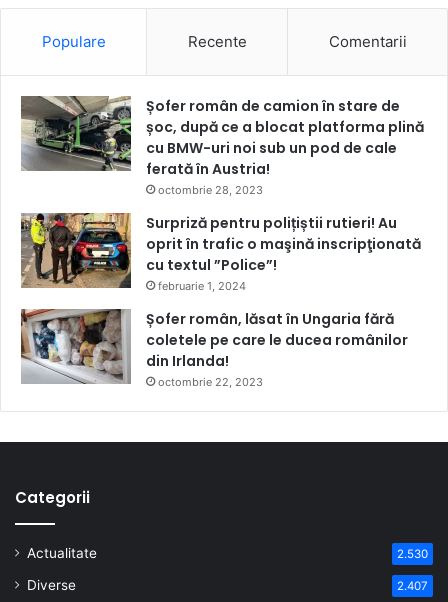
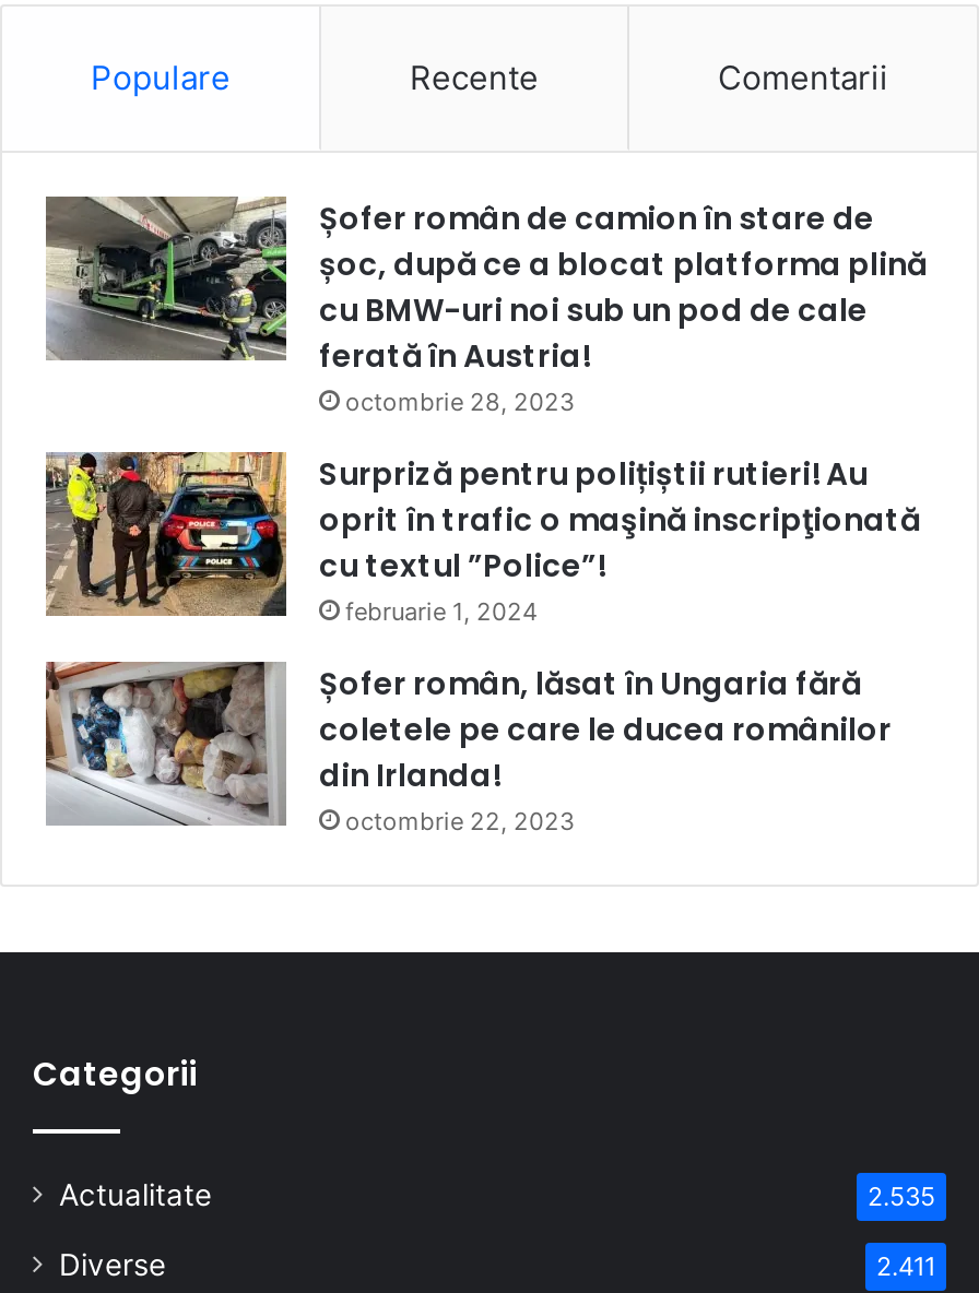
- 2.530
+ 2.535

- 2.407
+ 2.411
